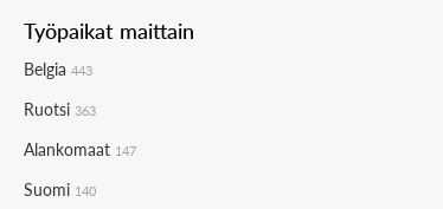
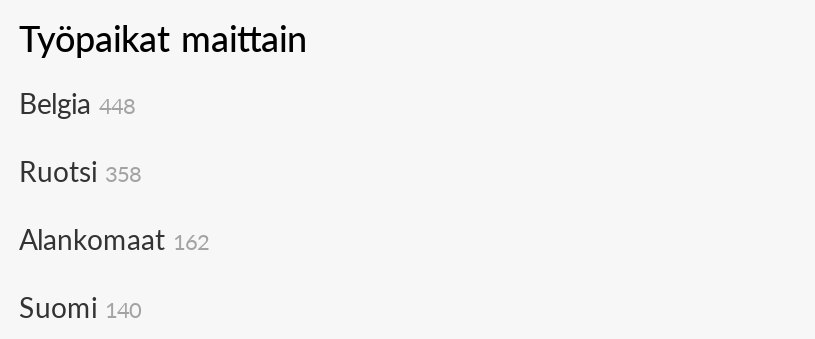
- Belgia 443
+ Belgia 448

- Ruotsi 363
+ Ruotsi 358

- Alankomaat 147
+ Alankomaat 162
